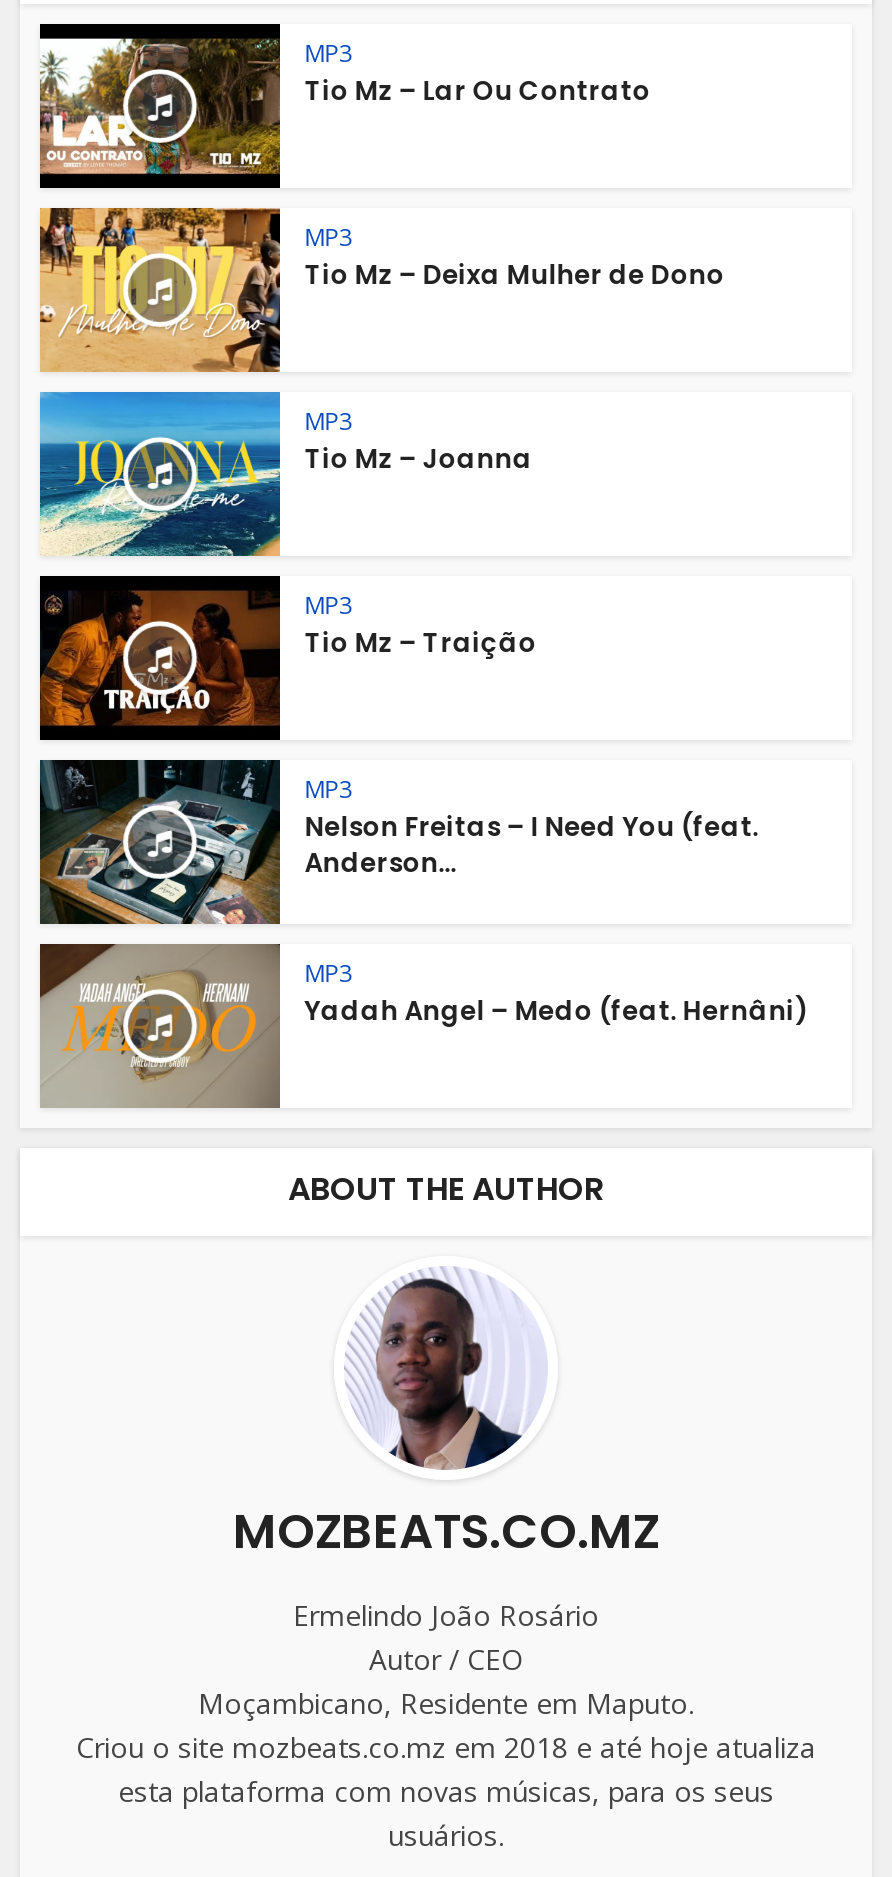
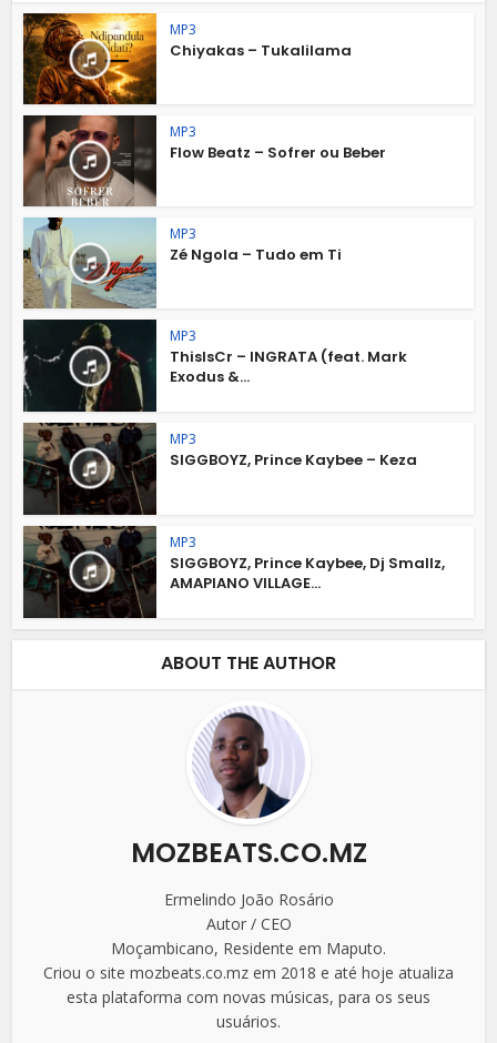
- [image]
- Tio Mz – Lar Ou Contrato
+ [image]
+ Chiyakas – Tukalilama

- [image]
- Tio Mz – Deixa Mulher de Dono
+ [image]
+ Flow Beatz – Sofrer ou Beber

- [image]
- Tio Mz – Joanna
+ [image]
+ Zé Ngola – Tudo em Ti

- [image]
- Tio Mz – Traição
+ [image]
+ ThisIsCr – INGRATA (feat. Mark
+ Exodus &...

- [image]
- Nelson Freitas – I Need You (feat.
- Anderson...
+ [image]
+ SIGGBOYZ, Prince Kaybee – Keza

- [image]
- Yadah Angel – Medo (feat. Hernâni)
+ [image]
+ SIGGBOYZ, Prince Kaybee, Dj Smallz,
+ AMAPIANO VILLAGE...
